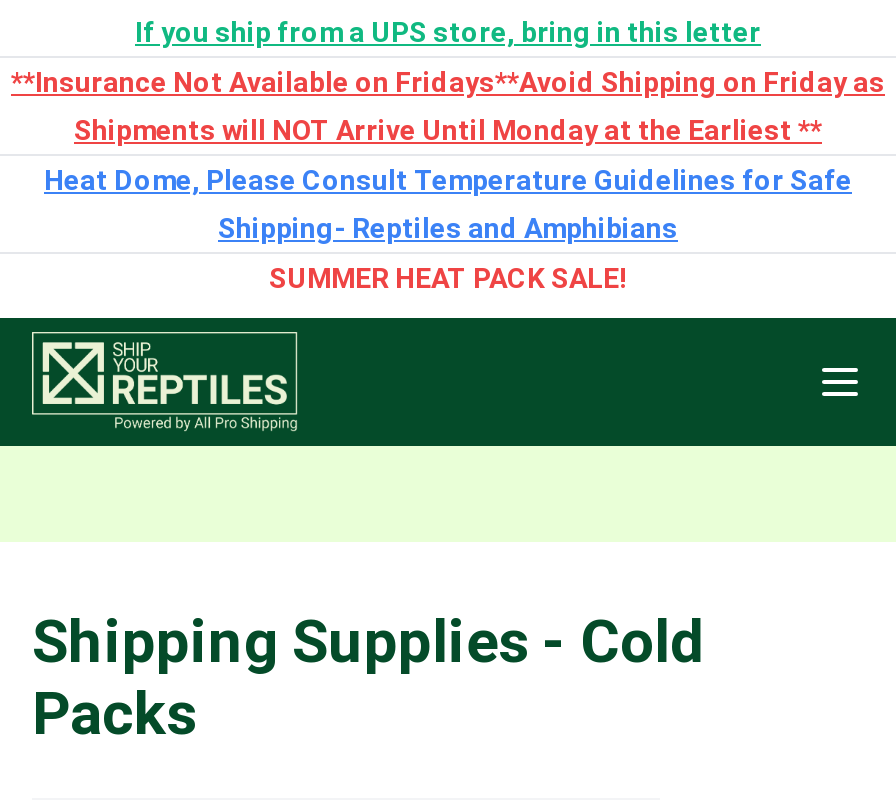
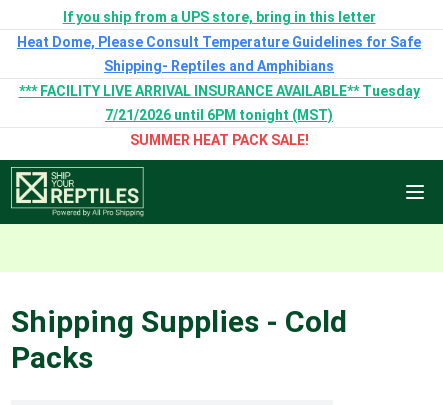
- **Insurance Not Available on Fridays**Avoid Shipping on Friday as
- Shipments will NOT Arrive Until Monday at the Earliest **

moved up: Heat Dome, Please Consult Temperature Guidelines for Safe | Shipping- Reptiles and Amphibians

+ *** FACILITY LIVE ARRIVAL INSURANCE AVAILABLE** Tuesday
+ 7/21/2026 until 6PM tonight (MST)
